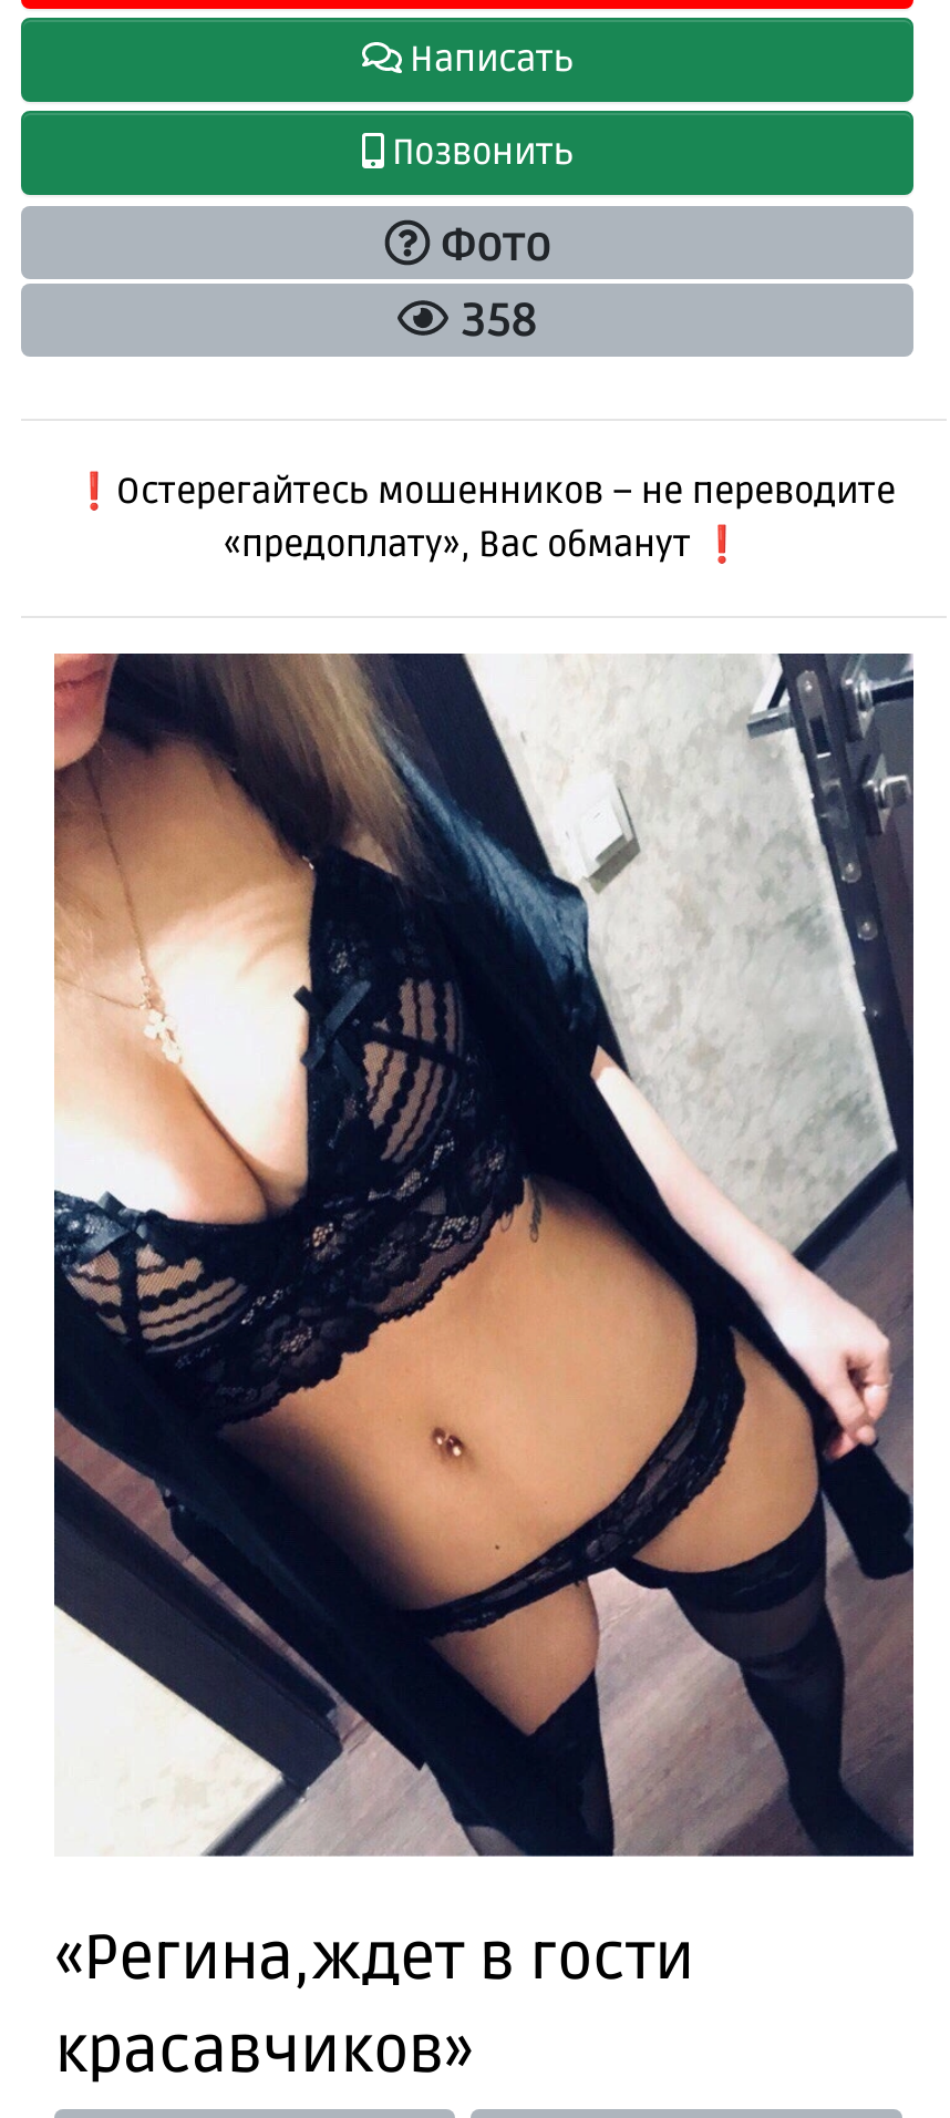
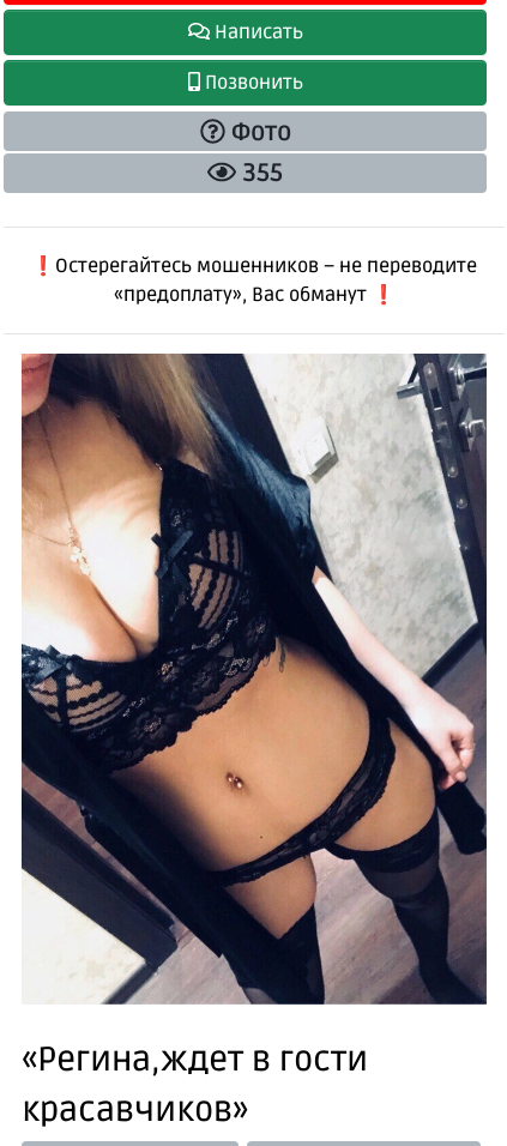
- 358
+ 355
